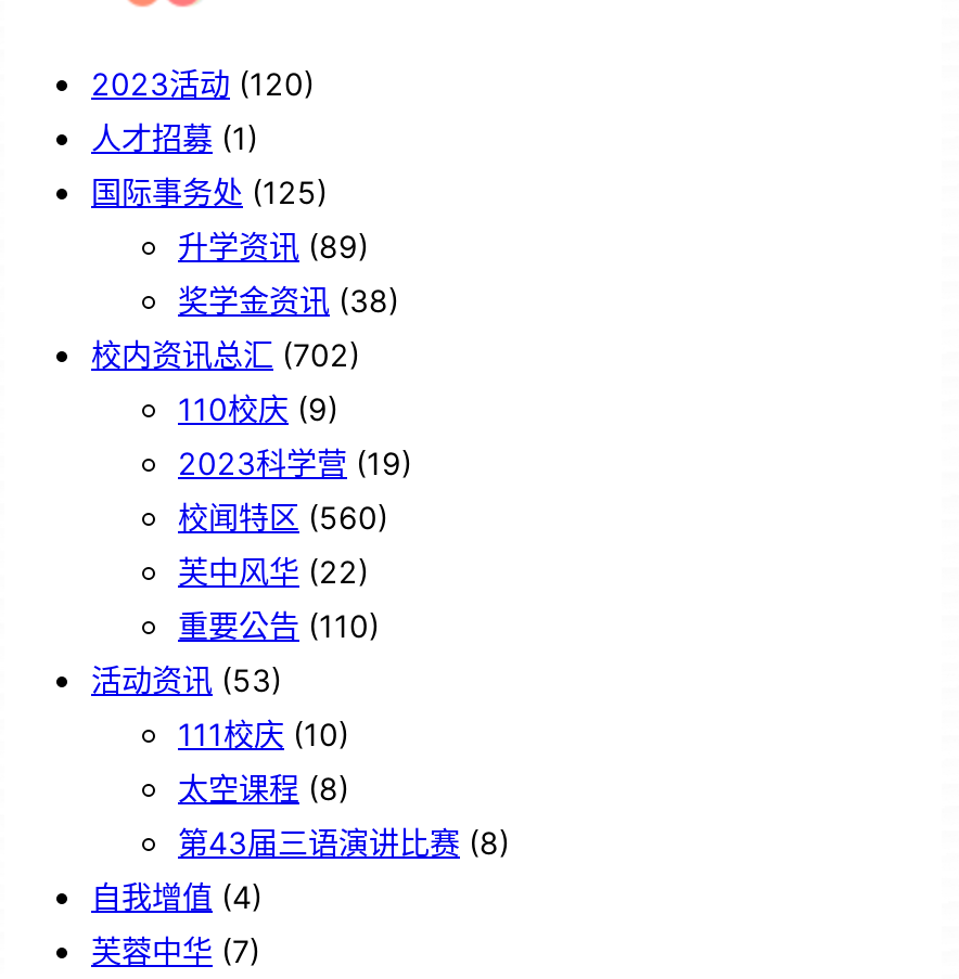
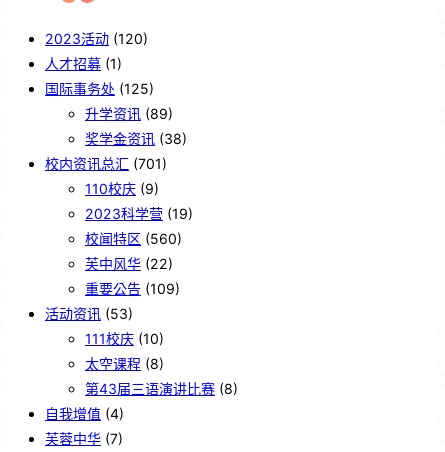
- 校内资讯总汇(702)
+ 校内资讯总汇(701)

- 重要公告(110)
+ 重要公告(109)
